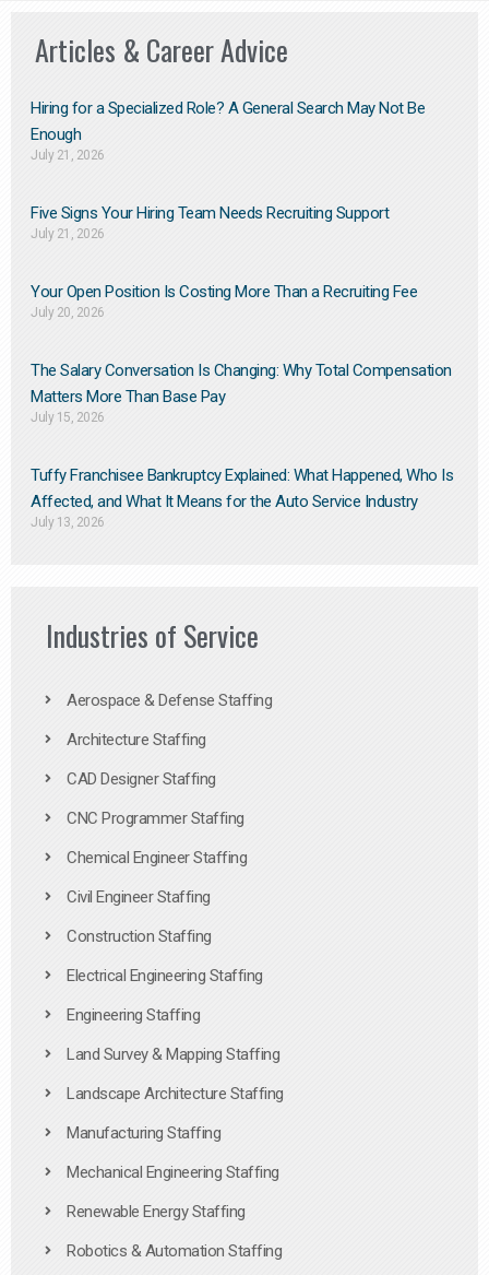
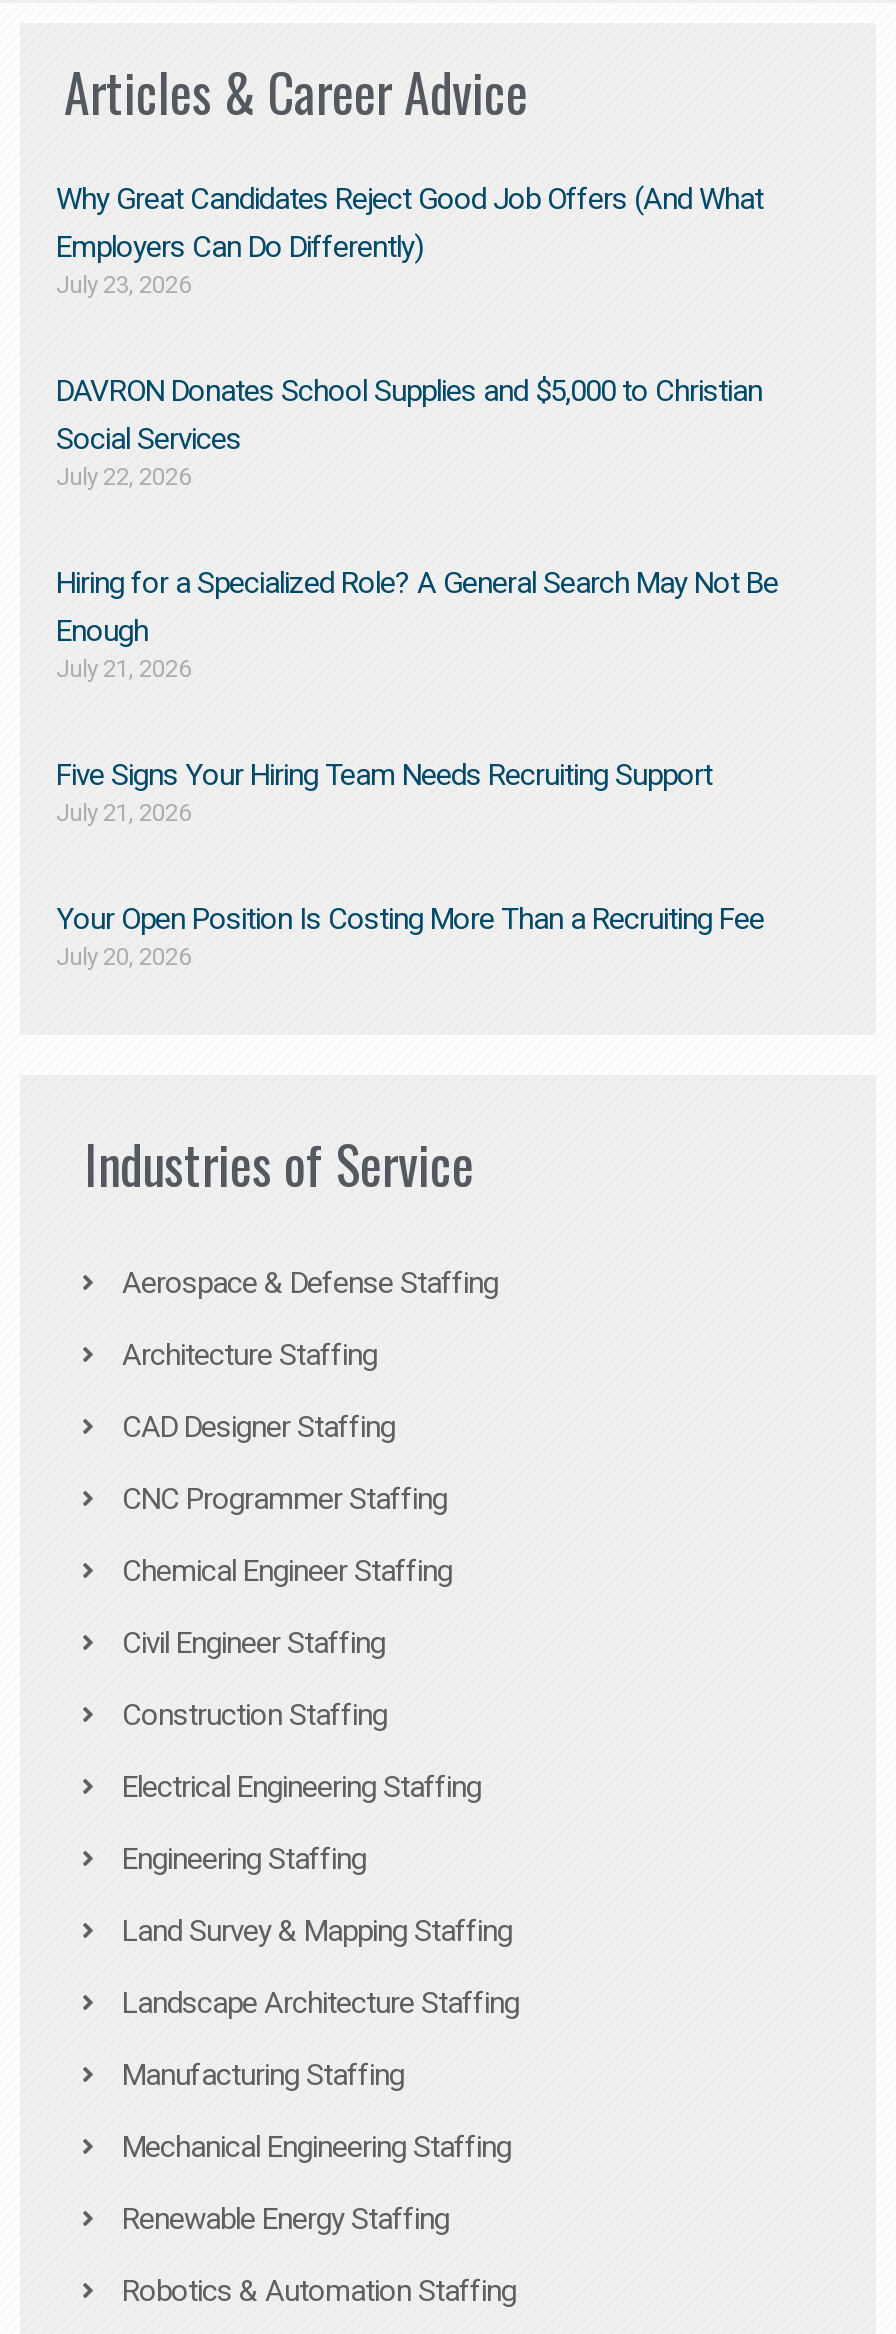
+ Why Great Candidates Reject Good Job Offers (And What
+ Employers Can Do Differently)
+ July 23, 2026
+ DAVRON Donates School Supplies and $5,000 to Christian
+ Social Services
+ July 22, 2026

moved down: Hiring for a Specialized Role? A General Search May Not Be | Enough | July 21, 2026 | Five Signs Your Hiring Team Needs Recruiting Support | July 21, 2026 | Your Open Position Is Costing More Than a Recruiting Fee | July 20, 2026

- The Salary Conversation Is Changing: Why Total Compensation
- Matters More Than Base Pay
- July 15, 2026
- Tuffy Franchisee Bankruptcy Explained: What Happened, Who Is
- Affected, and What It Means for the Auto Service Industry
- July 13, 2026
